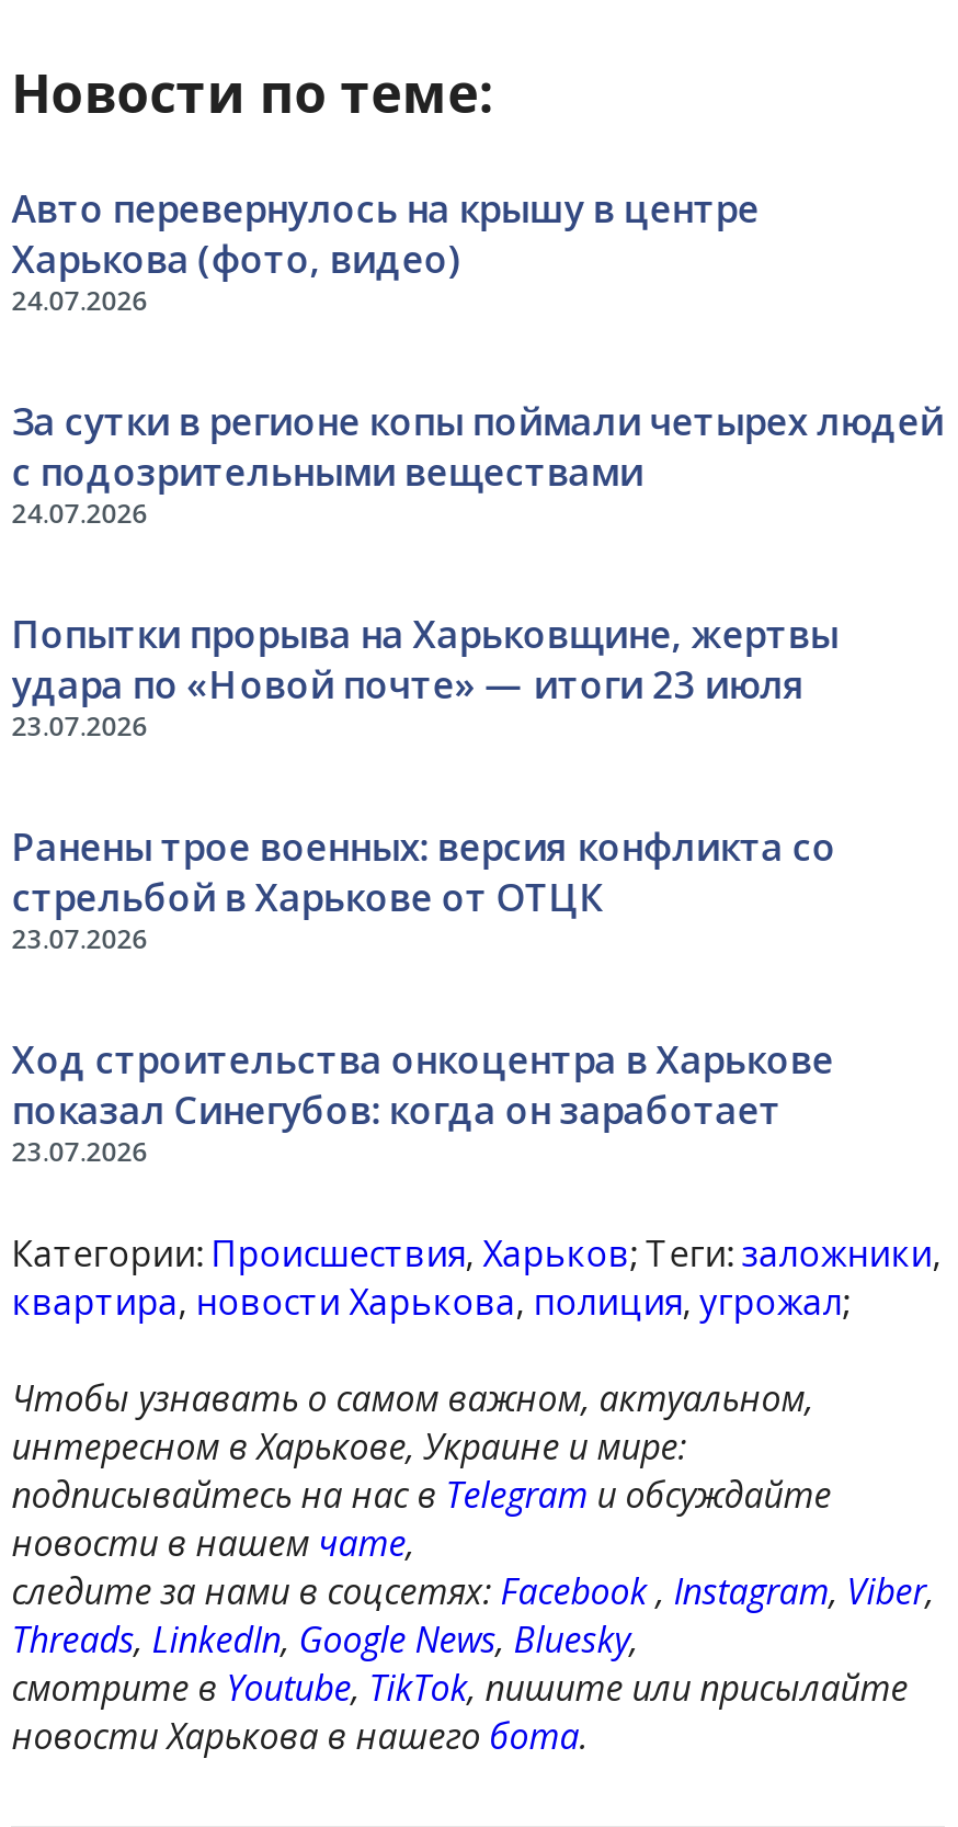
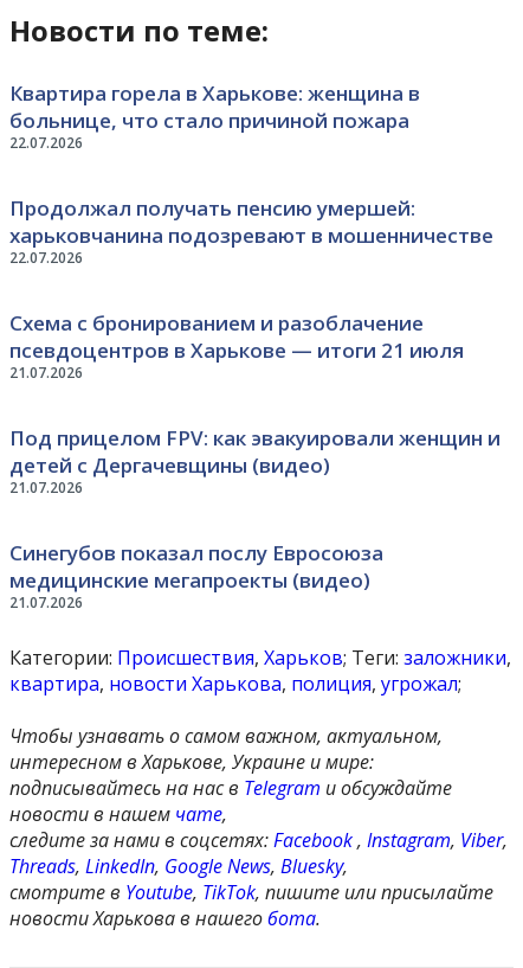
- Авто перевернулось на крышу в центре
- Харькова (фото, видео)
+ Квартира горела в Харькове: женщина в
+ больнице, что стало причиной пожара

- 24.07.2026
+ 22.07.2026

- За сутки в регионе копы поймали четырех людей
- с подозрительными веществами
+ Продолжал получать пенсию умершей:
+ харьковчанина подозревают в мошенничестве

- 24.07.2026
+ 22.07.2026

- Попытки прорыва на Харьковщине, жертвы
- удара по «Новой почте» — итоги 23 июля
+ Схема с бронированием и разоблачение
+ псевдоцентров в Харькове — итоги 21 июля

- 23.07.2026
+ 21.07.2026

- Ранены трое военных: версия конфликта со
- стрельбой в Харькове от ОТЦК
+ Под прицелом FPV: как эвакуировали женщин и
+ детей с Дергачевщины (видео)

- 23.07.2026
+ 21.07.2026

- Ход строительства онкоцентра в Харькове
- показал Синегубов: когда он заработает
+ Синегубов показал послу Евросоюза
+ медицинские мегапроекты (видео)

- 23.07.2026
+ 21.07.2026
